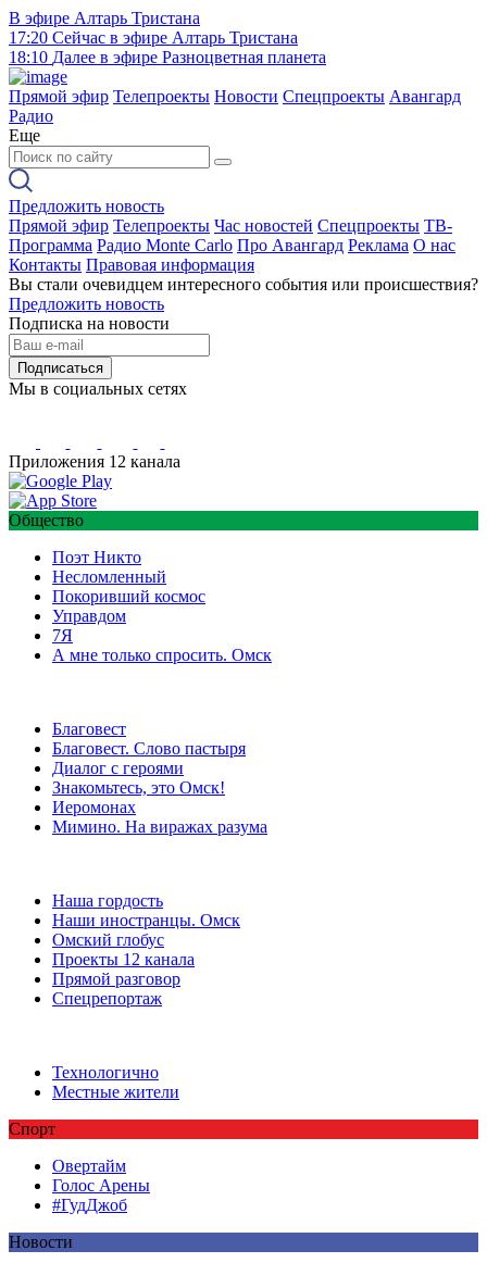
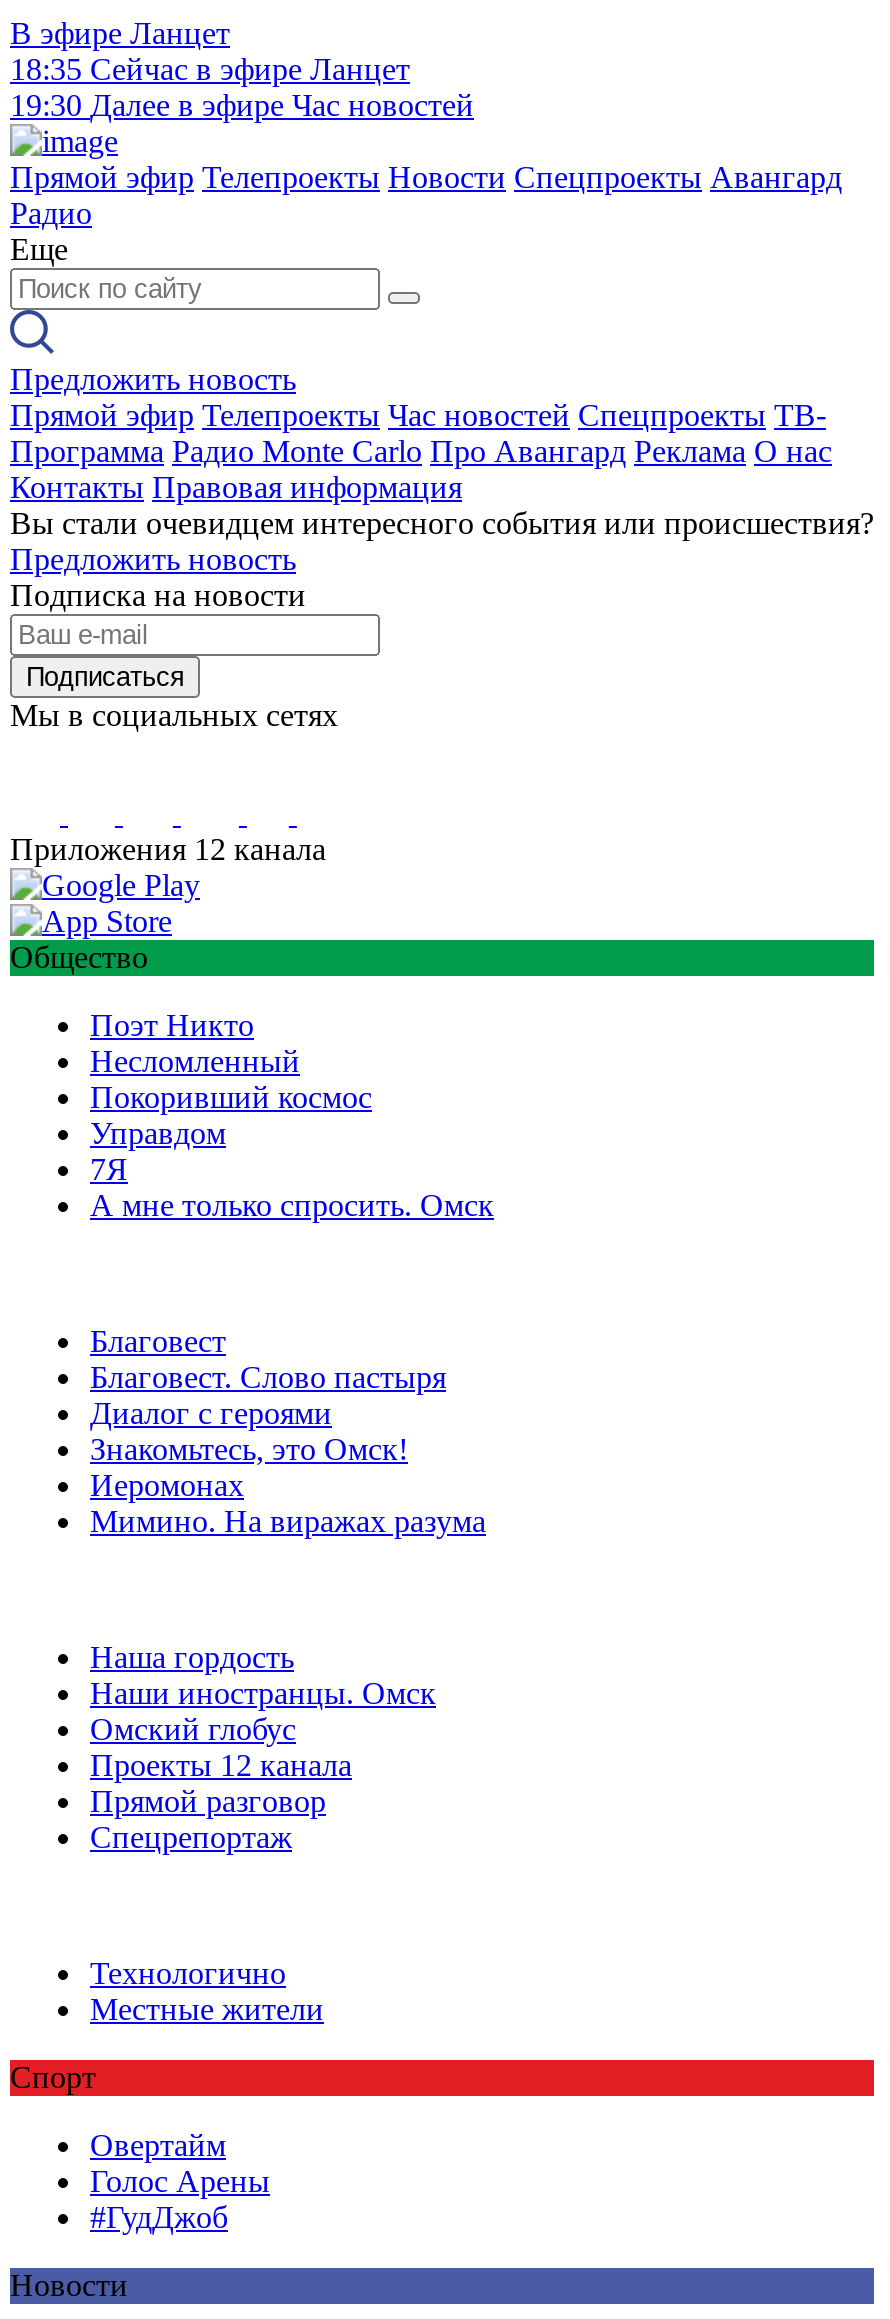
- В эфире Алтарь Тристана
- 17:20 Сейчас в эфире Алтарь Тристана
- 18:10 Далее в эфире Разноцветная планета
+ В эфире Ланцет
+ 18:35 Сейчас в эфире Ланцет
+ 19:30 Далее в эфире Час новостей
